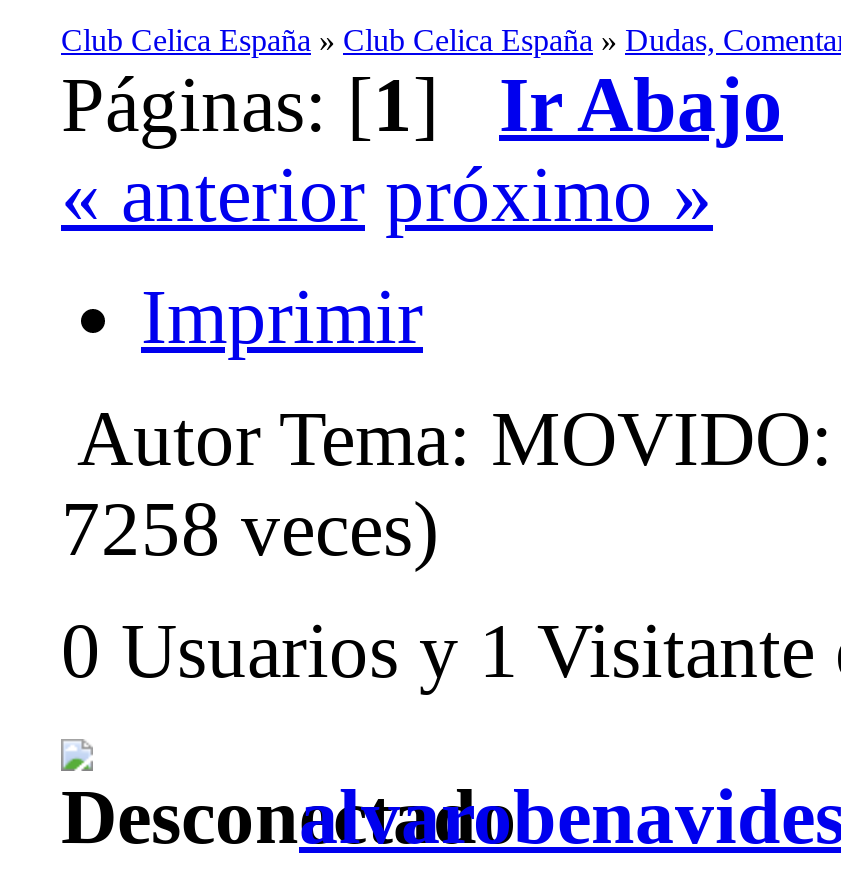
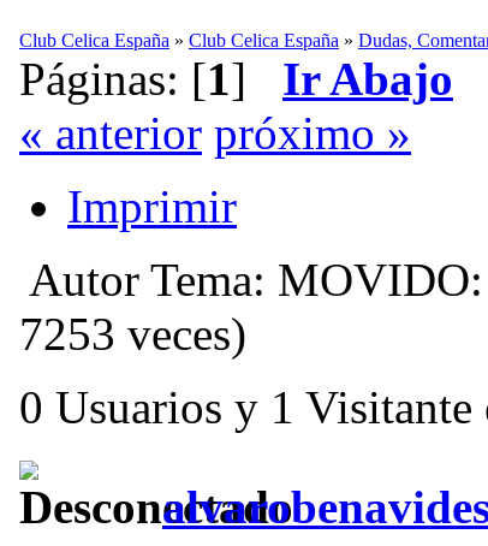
- 7258 veces)
+ 7253 veces)
